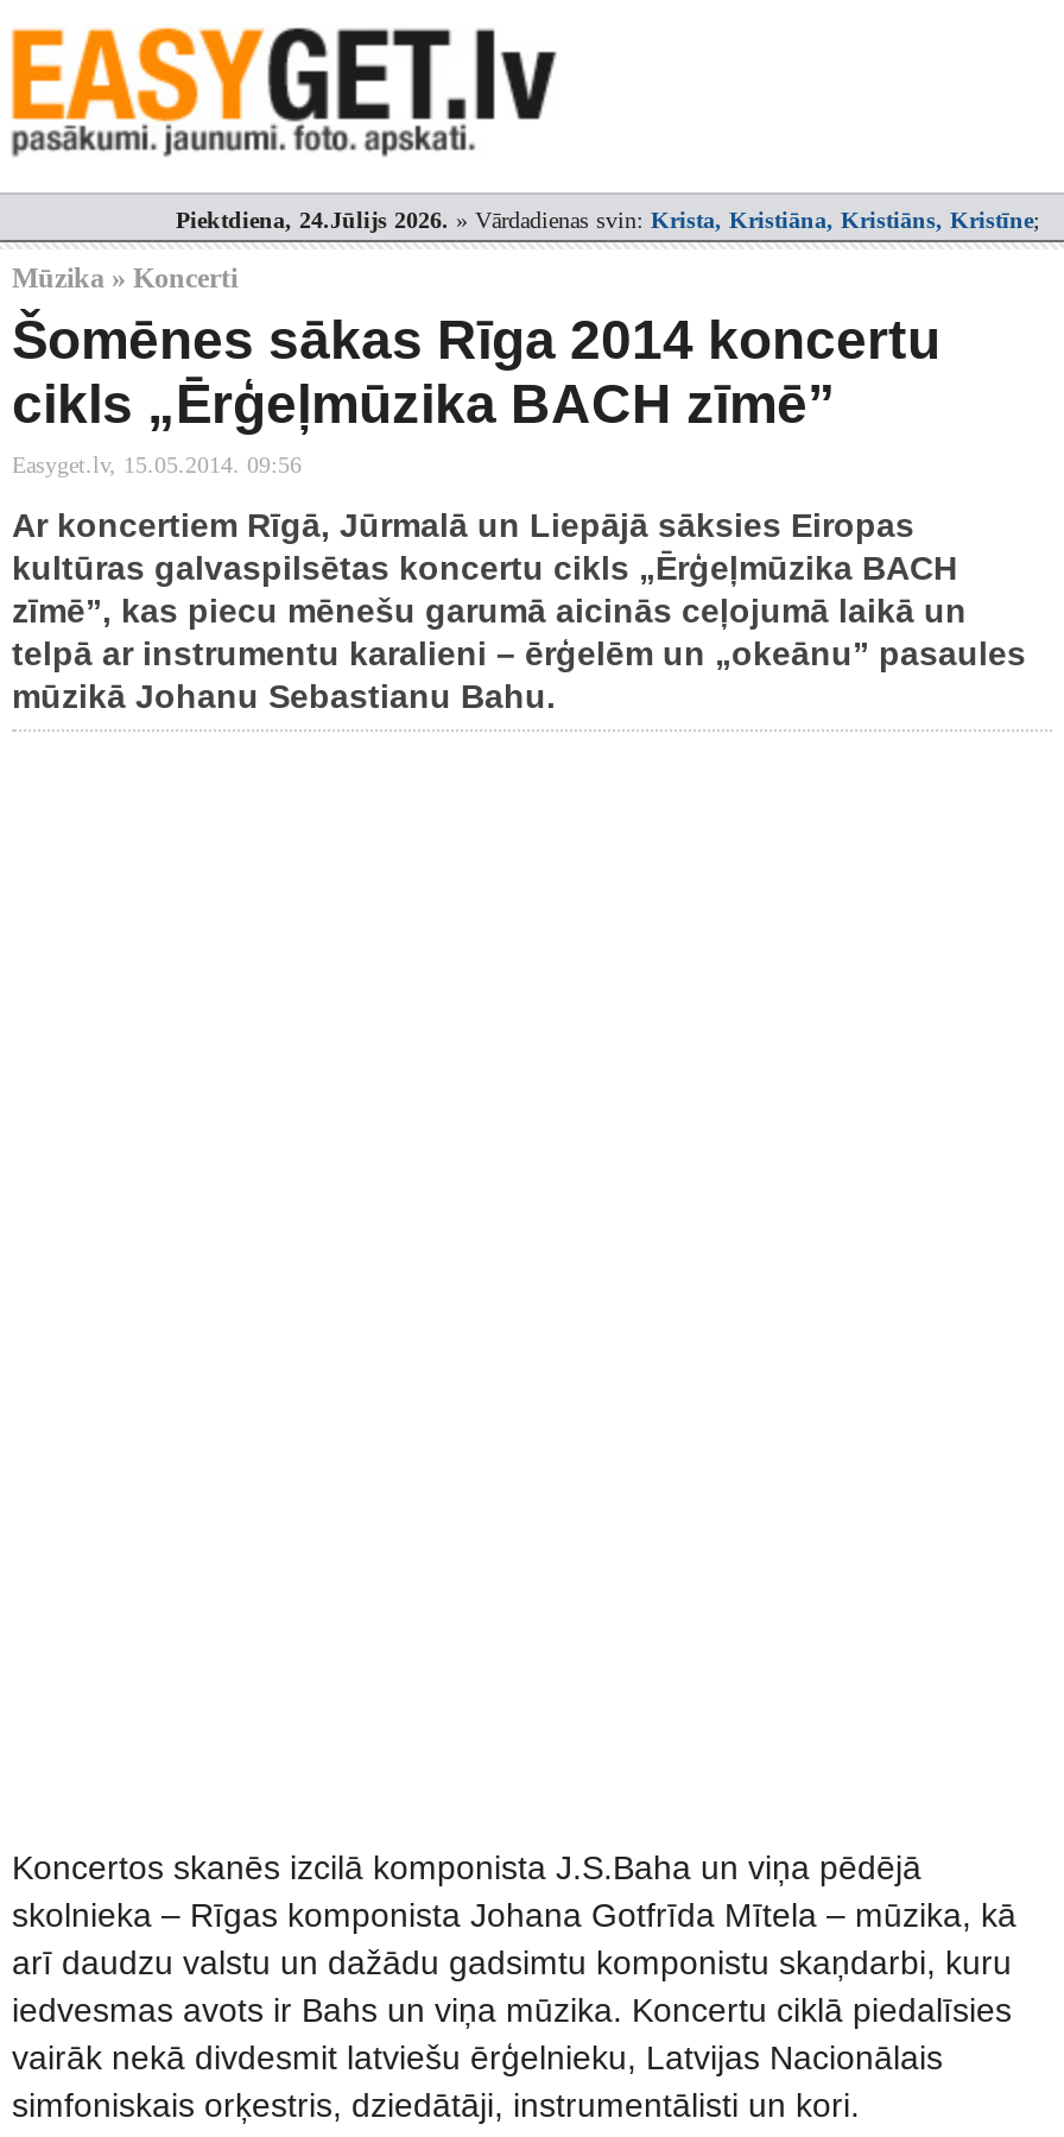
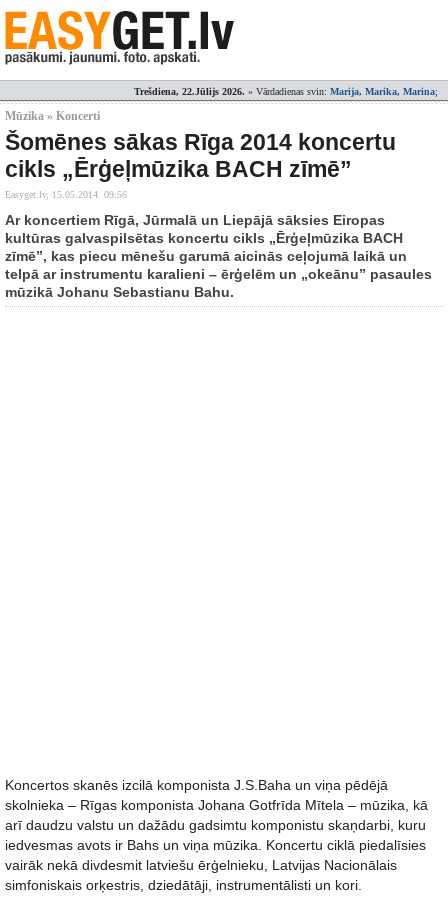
- Piektdiena, 24.Jūlijs 2026.» Vārdadienas svin: Krista, Kristiāna, Kristiāns, Kristīne;
+ Trešdiena, 22.Jūlijs 2026.» Vārdadienas svin: Marija, Marika, Marina;
